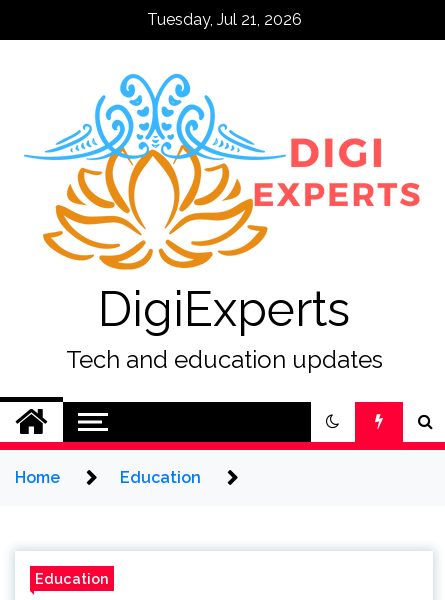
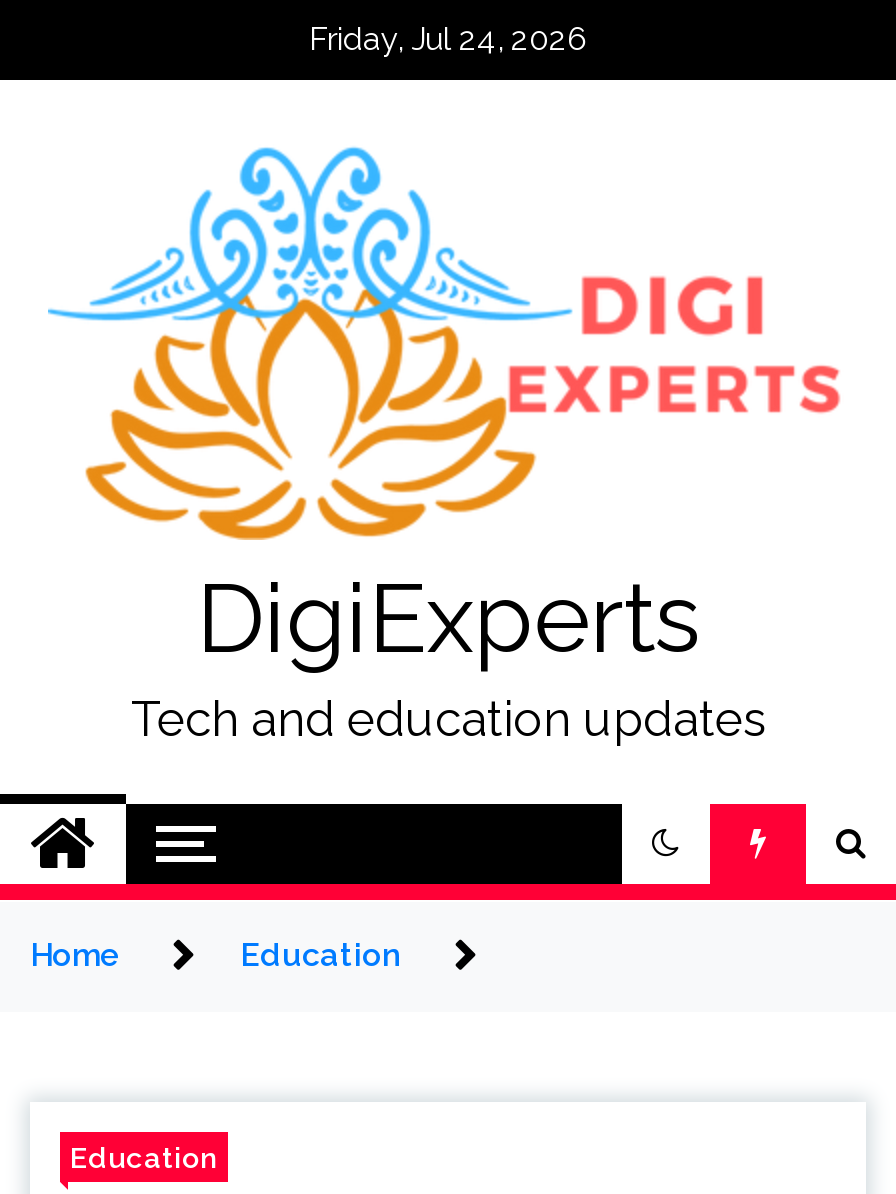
- Tuesday, Jul 21, 2026
+ Friday, Jul 24, 2026
